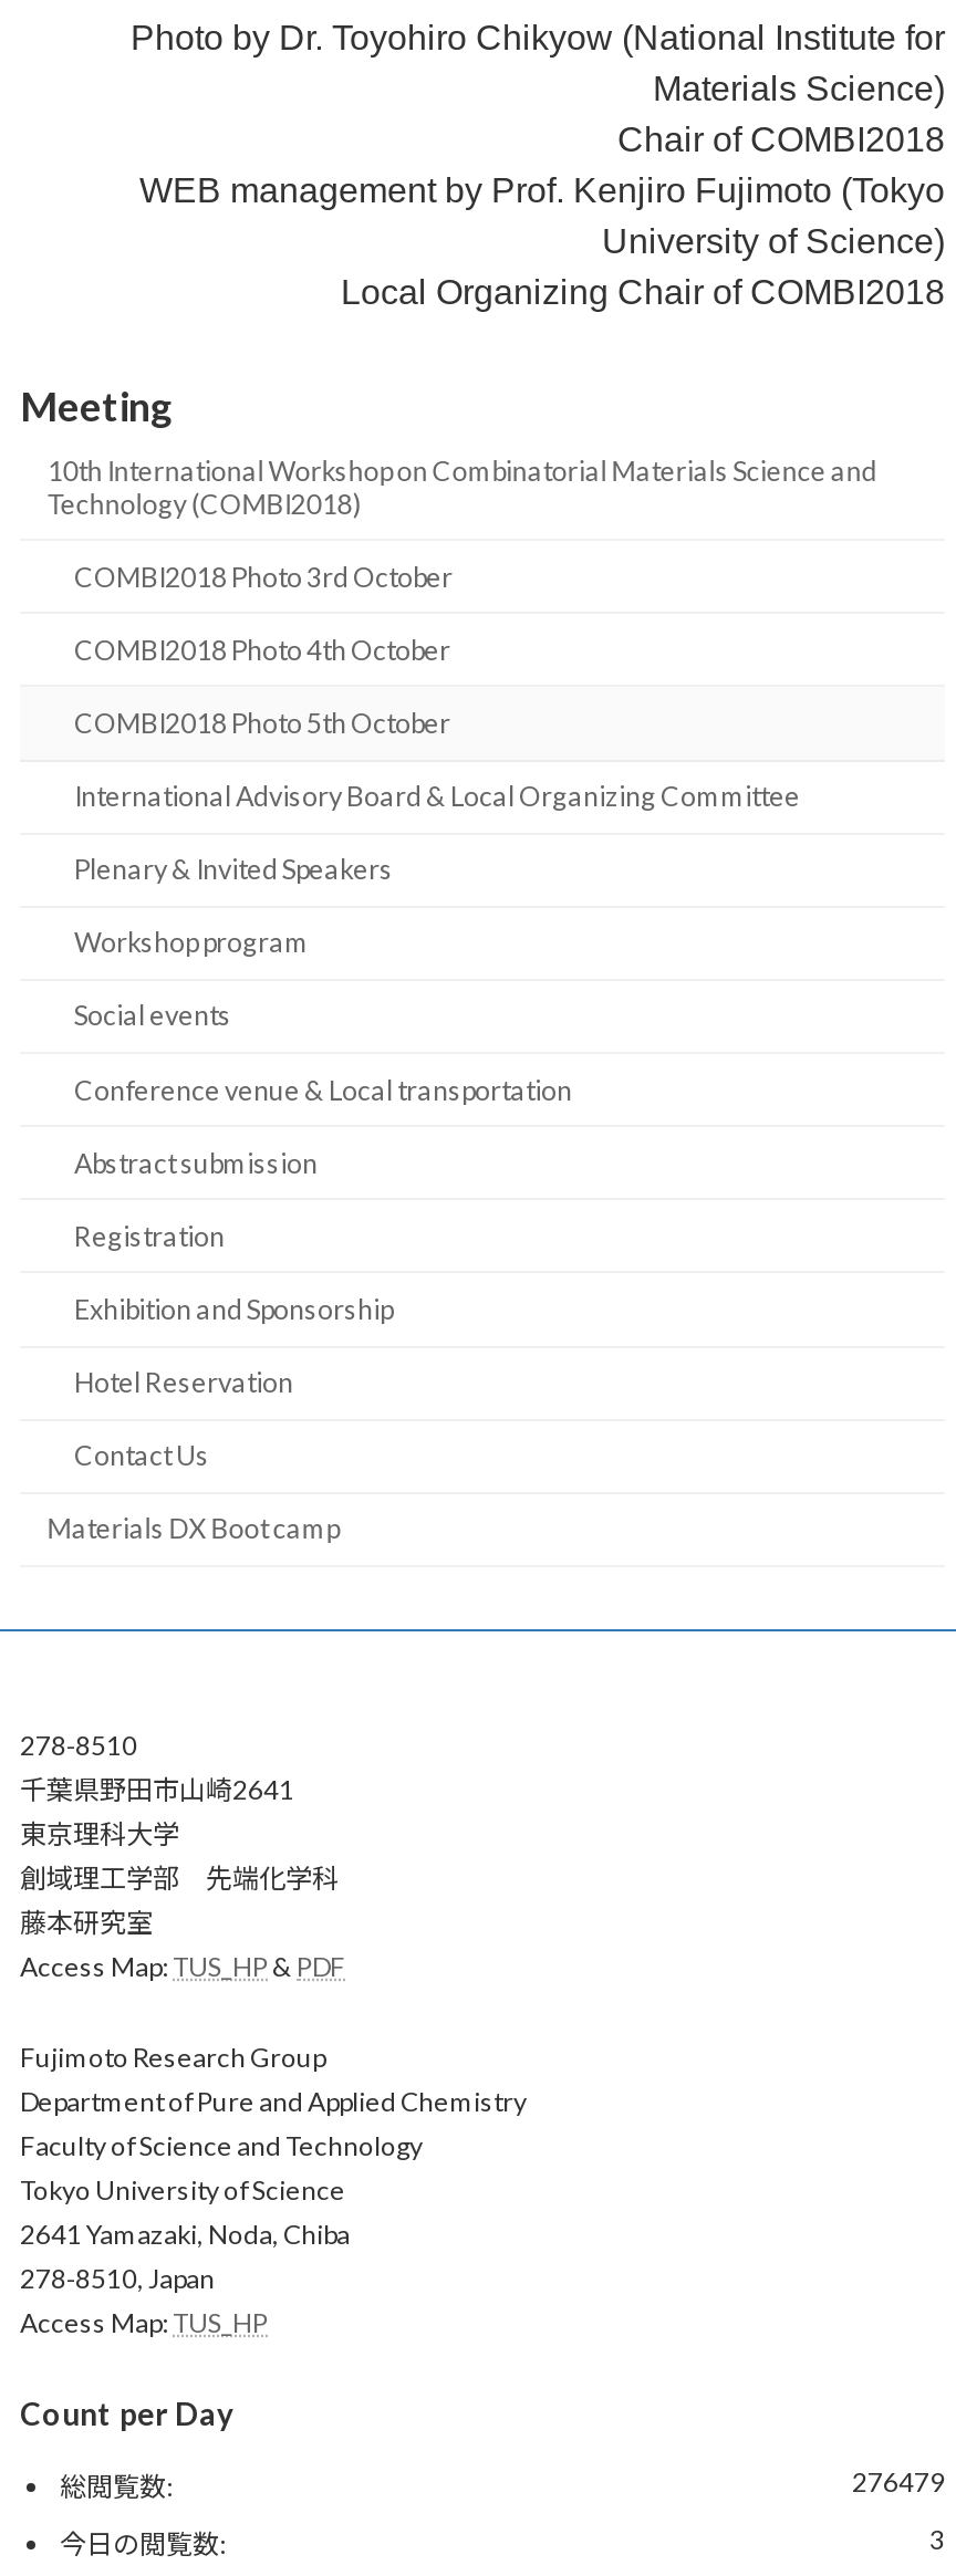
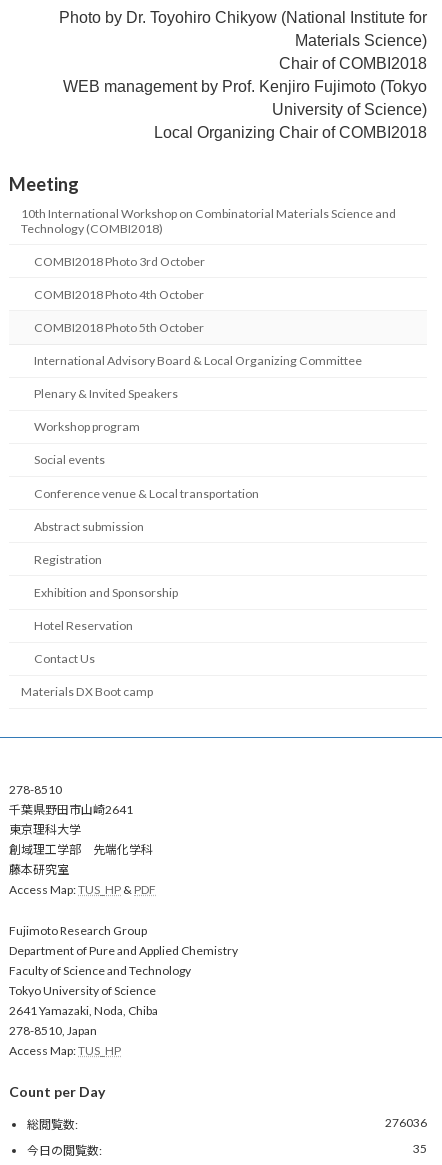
- 276479
+ 276036

- 3
+ 35
